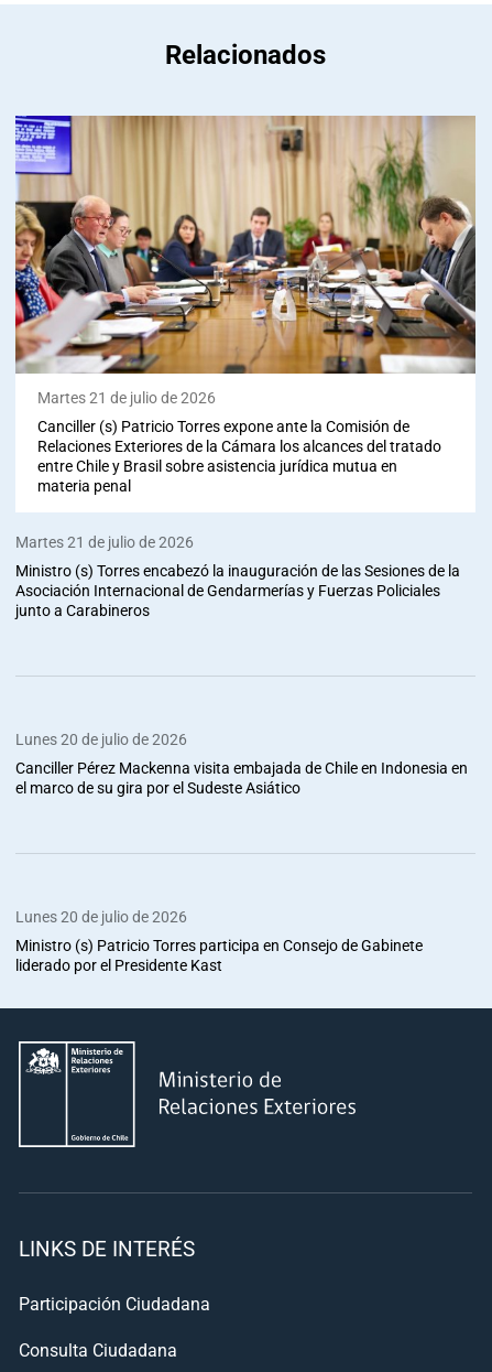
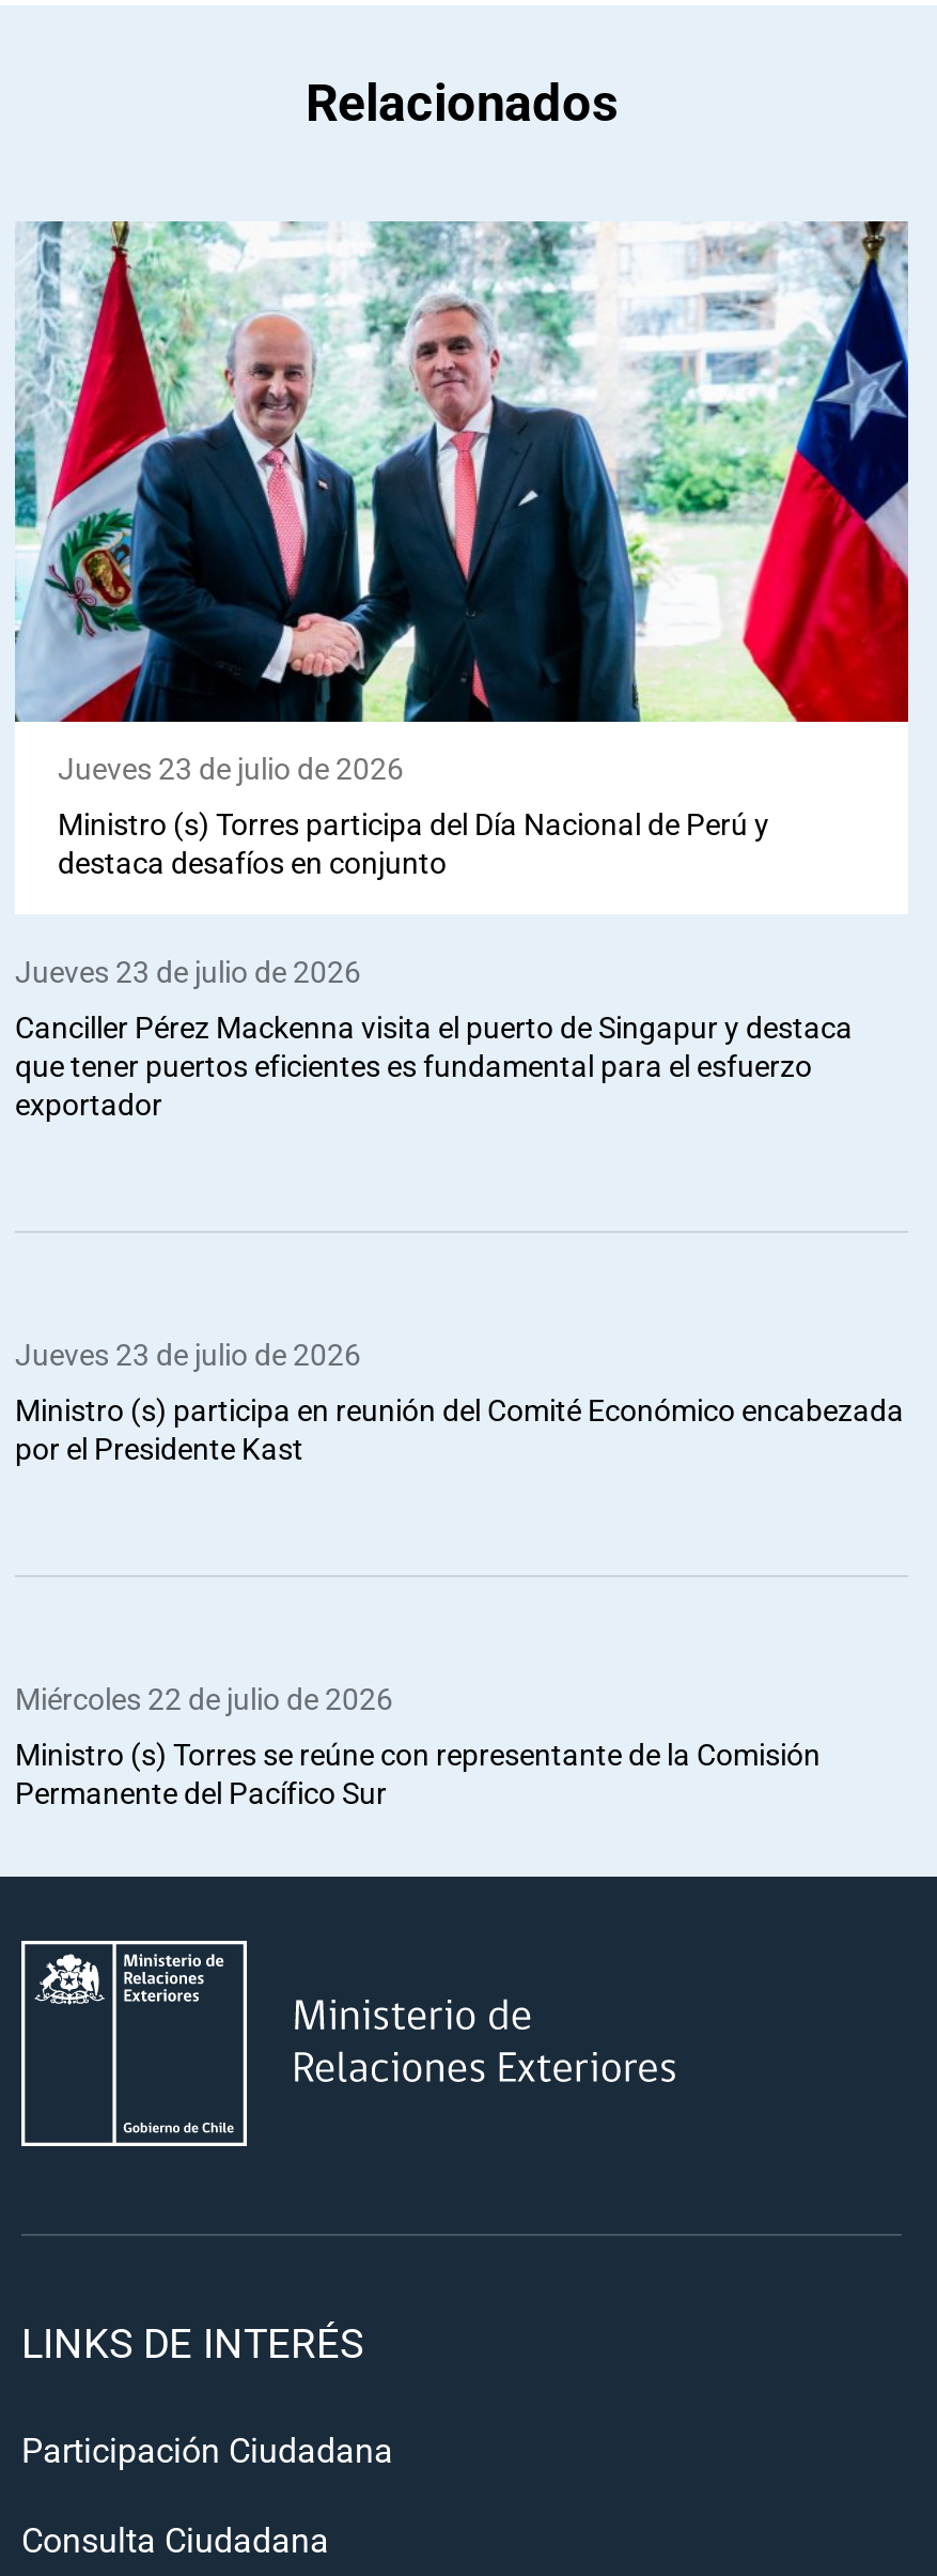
- [image]
- Martes 21 de julio de 2026
- Canciller (s) Patricio Torres expone ante la Comisión de
- Relaciones Exteriores de la Cámara los alcances del tratado
- entre Chile y Brasil sobre asistencia jurídica mutua en
- materia penal
+ [image]
+ Jueves 23 de julio de 2026
+ Ministro (s) Torres participa del Día Nacional de Perú y
+ destaca desafíos en conjunto

- Martes 21 de julio de 2026
- Ministro (s) Torres encabezó la inauguración de las Sesiones de la
- Asociación Internacional de Gendarmerías y Fuerzas Policiales
- junto a Carabineros
+ Jueves 23 de julio de 2026
+ Canciller Pérez Mackenna visita el puerto de Singapur y destaca
+ que tener puertos eficientes es fundamental para el esfuerzo
+ exportador

- Lunes 20 de julio de 2026
- Canciller Pérez Mackenna visita embajada de Chile en Indonesia en
- el marco de su gira por el Sudeste Asiático
+ Jueves 23 de julio de 2026
+ Ministro (s) participa en reunión del Comité Económico encabezada
+ por el Presidente Kast

- Lunes 20 de julio de 2026
- Ministro (s) Patricio Torres participa en Consejo de Gabinete
- liderado por el Presidente Kast
+ Miércoles 22 de julio de 2026
+ Ministro (s) Torres se reúne con representante de la Comisión
+ Permanente del Pacífico Sur
